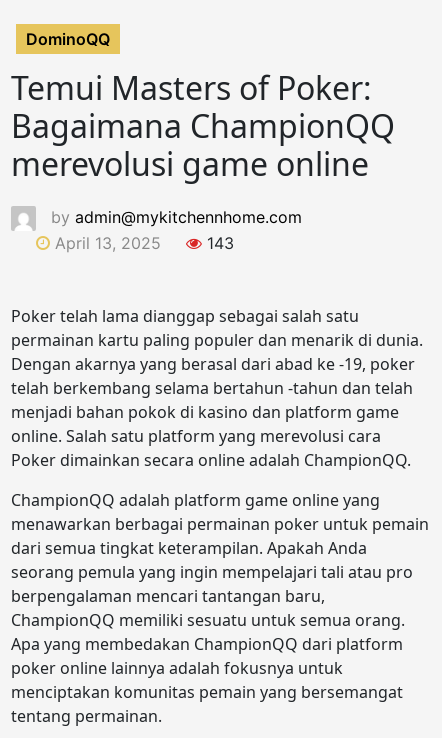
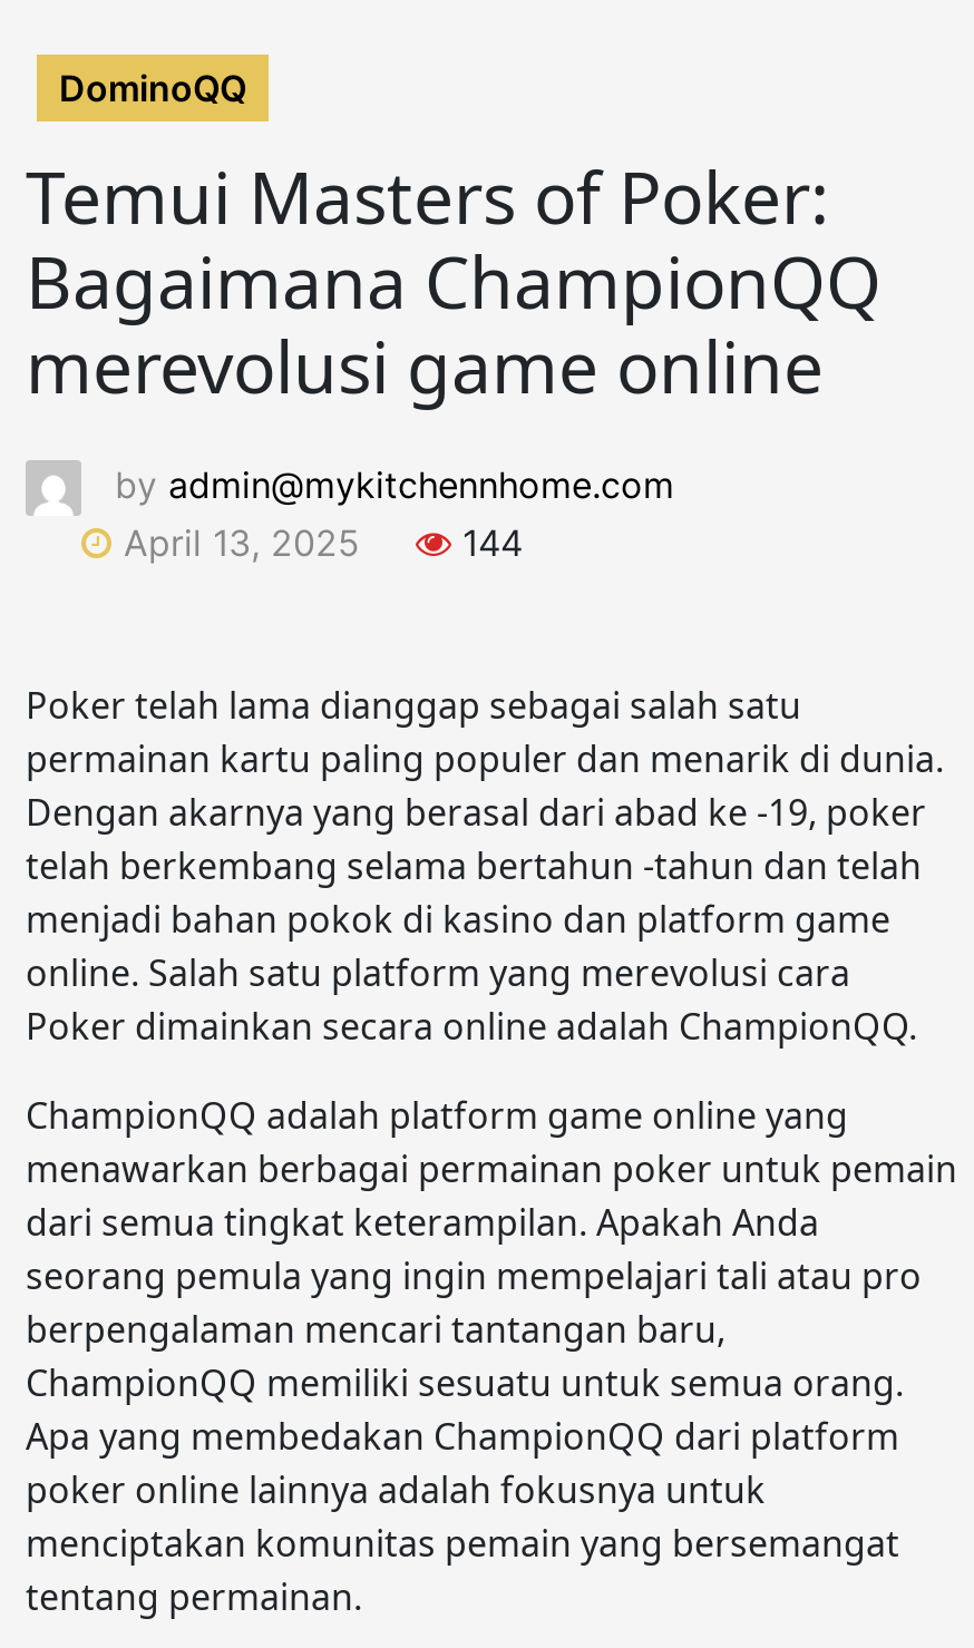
- 143
+ 144
